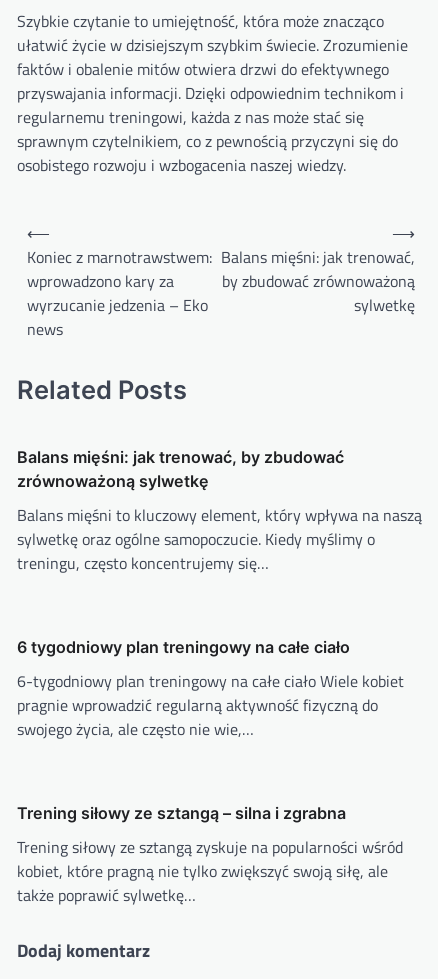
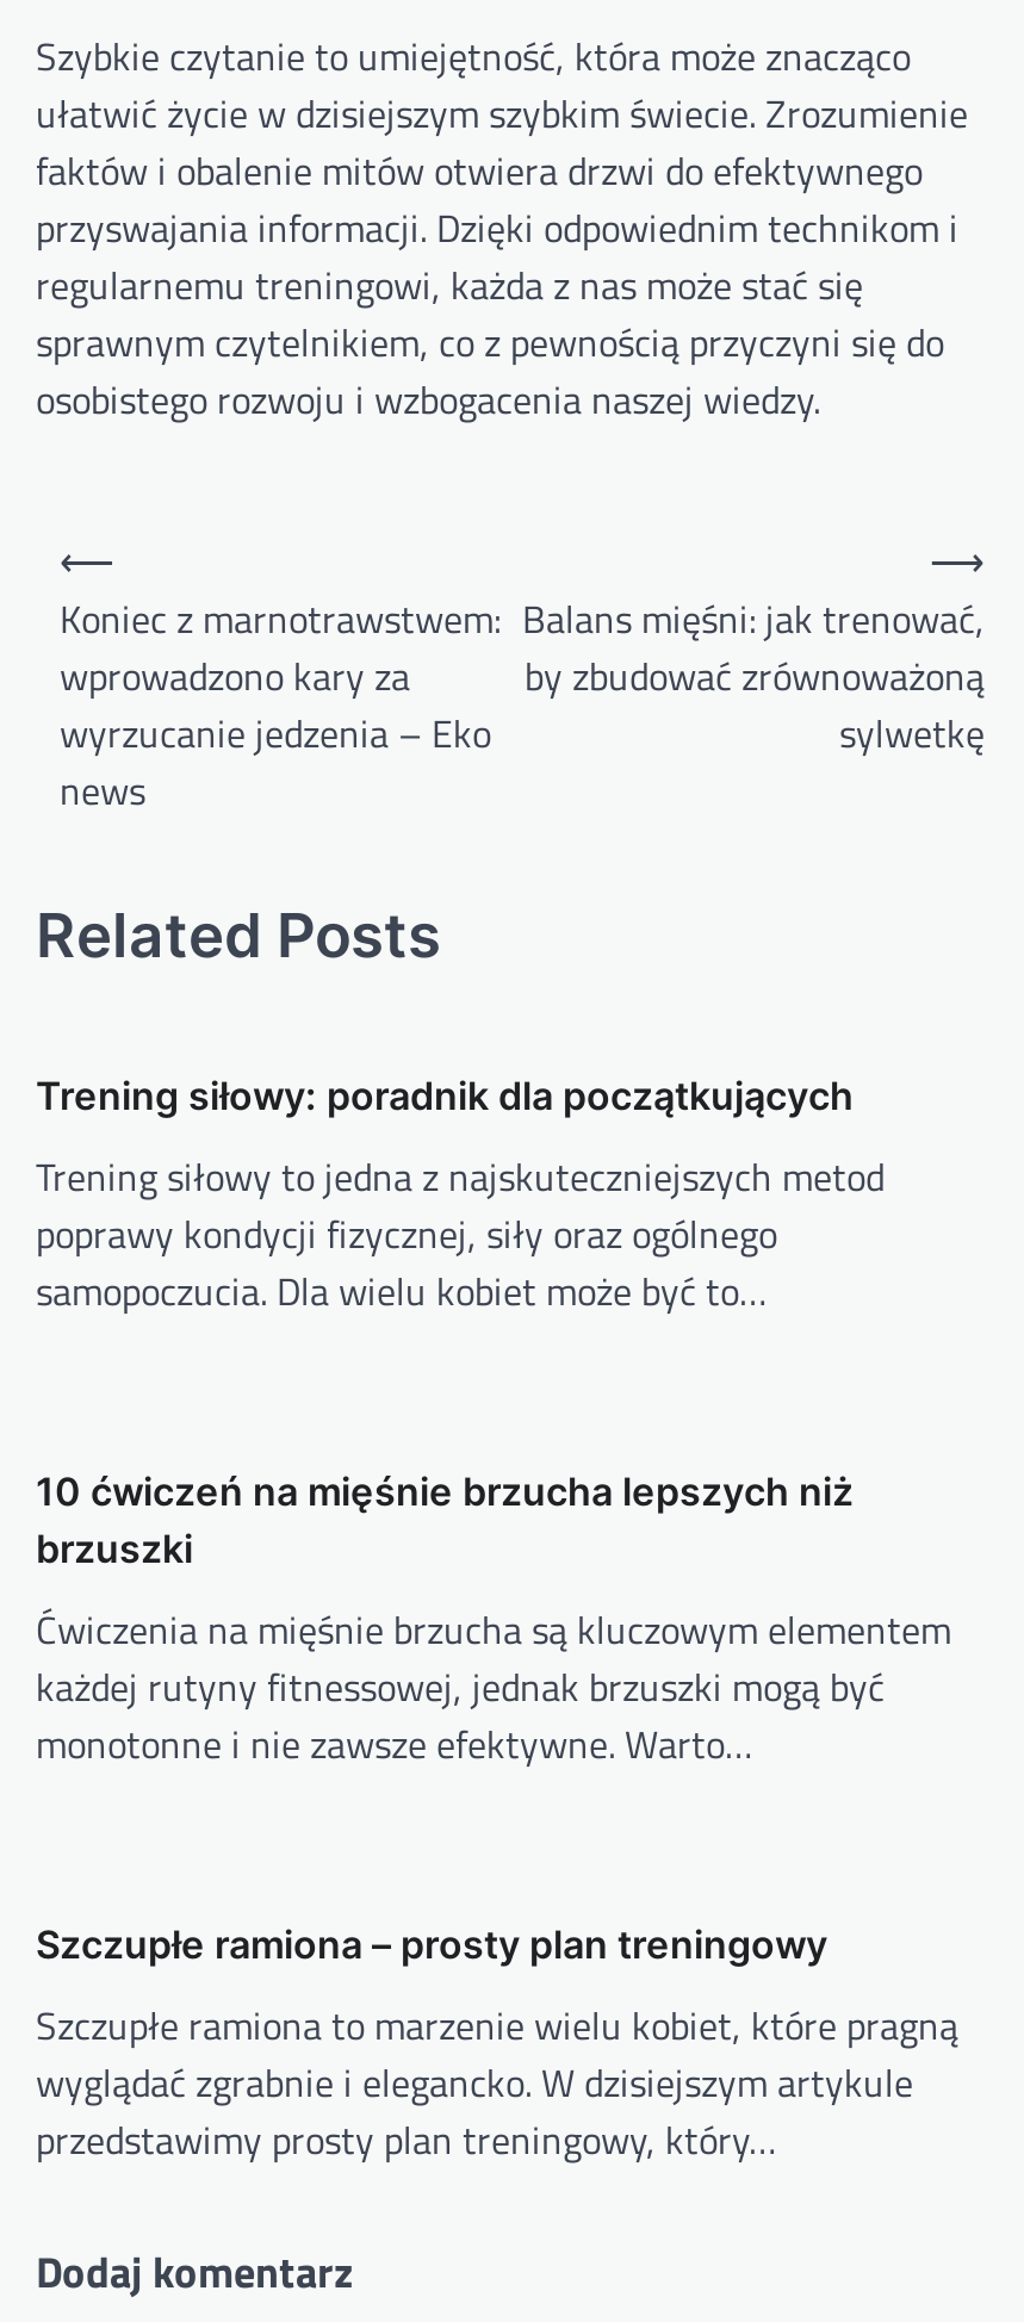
- Balans mięśni: jak trenować, by zbudować
- zrównoważoną sylwetkę
+ Trening siłowy: poradnik dla początkujących

- Balans mięśni to kluczowy element, który wpływa na naszą
- sylwetkę oraz ogólne samopoczucie. Kiedy myślimy o
- treningu, często koncentrujemy się…
+ Trening siłowy to jedna z najskuteczniejszych metod
+ poprawy kondycji fizycznej, siły oraz ogólnego
+ samopoczucia. Dla wielu kobiet może być to…

- 6 tygodniowy plan treningowy na całe ciało
+ 10 ćwiczeń na mięśnie brzucha lepszych niż
+ brzuszki

- 6-tygodniowy plan treningowy na całe ciało Wiele kobiet
- pragnie wprowadzić regularną aktywność fizyczną do
- swojego życia, ale często nie wie,…
+ Ćwiczenia na mięśnie brzucha są kluczowym elementem
+ każdej rutyny fitnessowej, jednak brzuszki mogą być
+ monotonne i nie zawsze efektywne. Warto…

- Trening siłowy ze sztangą – silna i zgrabna
+ Szczupłe ramiona – prosty plan treningowy

- Trening siłowy ze sztangą zyskuje na popularności wśród
- kobiet, które pragną nie tylko zwiększyć swoją siłę, ale
- także poprawić sylwetkę…
+ Szczupłe ramiona to marzenie wielu kobiet, które pragną
+ wyglądać zgrabnie i elegancko. W dzisiejszym artykule
+ przedstawimy prosty plan treningowy, który…
